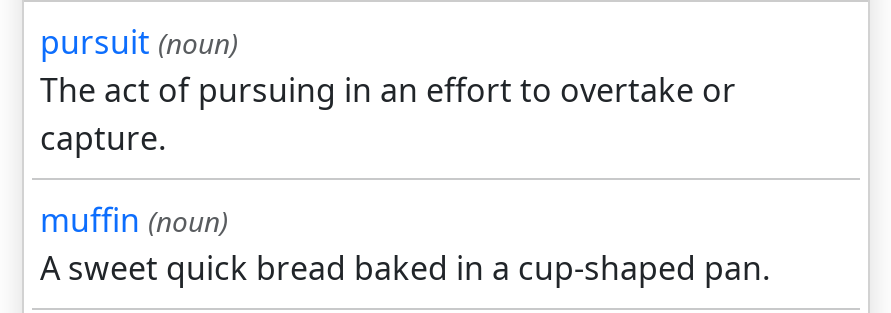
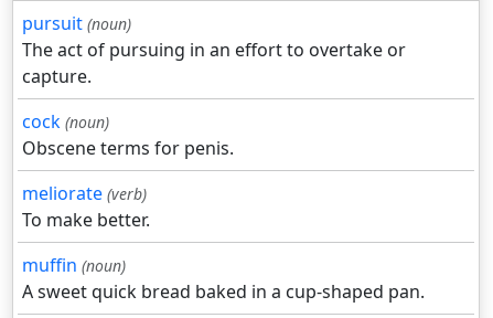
+ cock (noun)
+ Obscene terms for penis.
+ meliorate (verb)
+ To make better.
